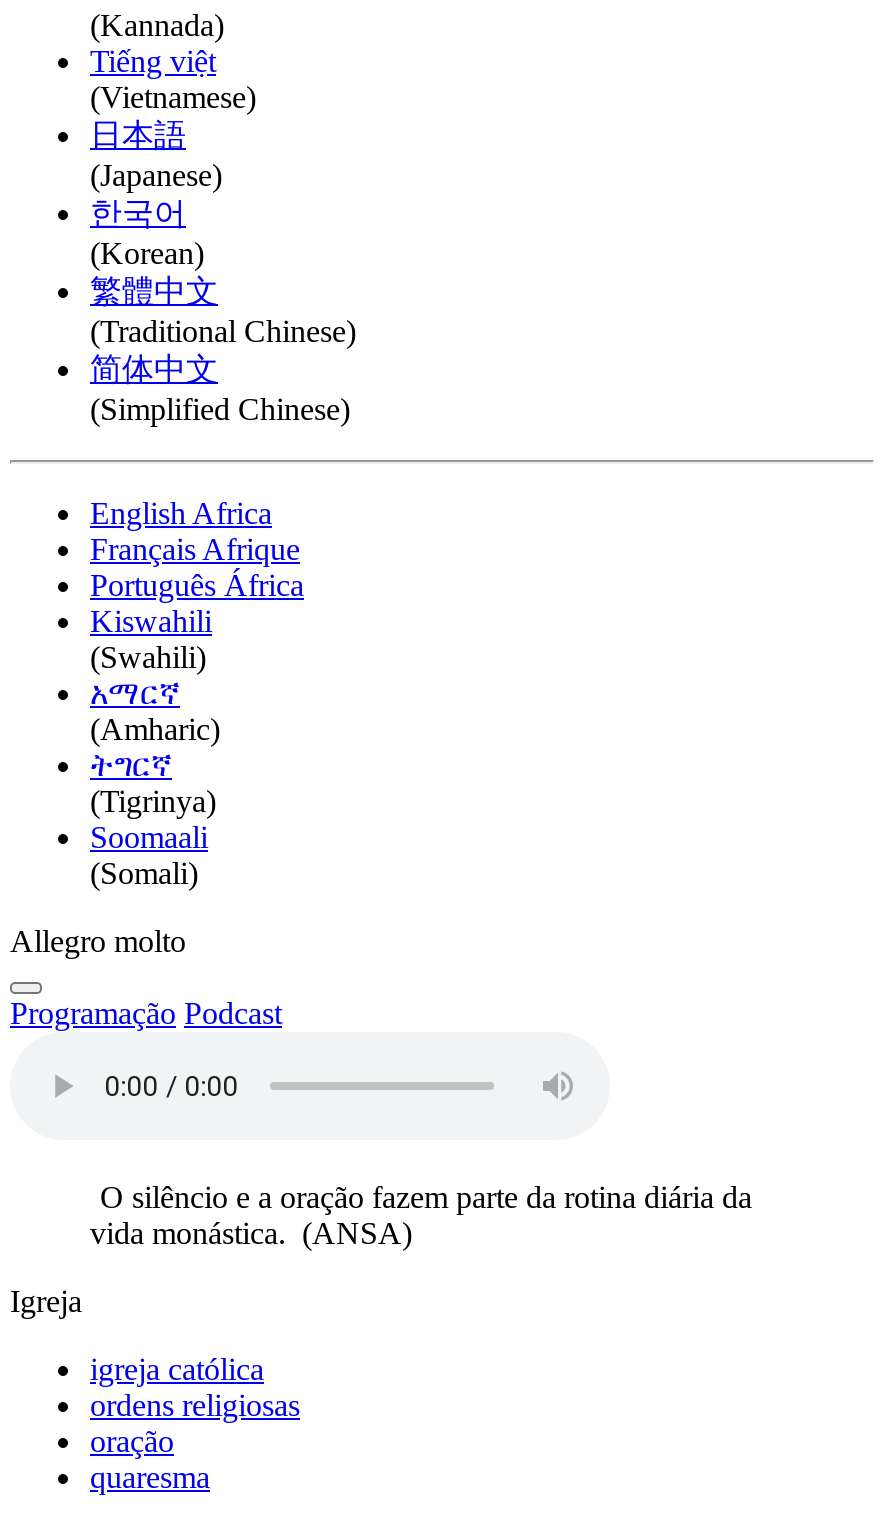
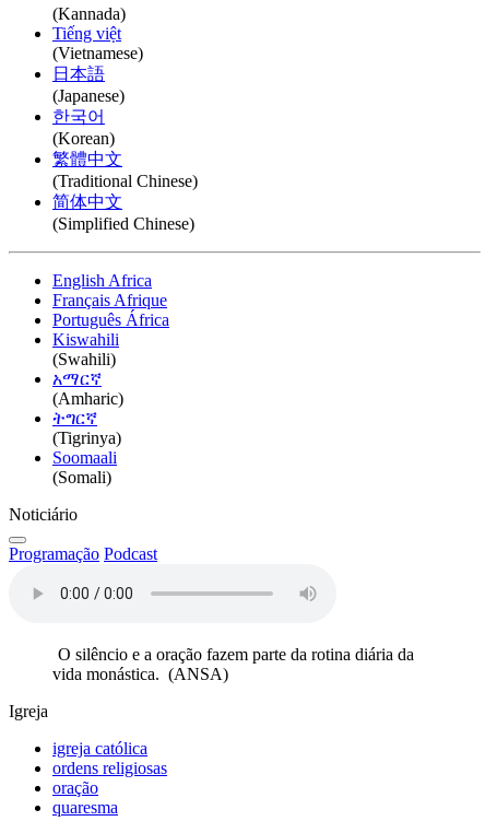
- Allegro molto
+ Noticiário
